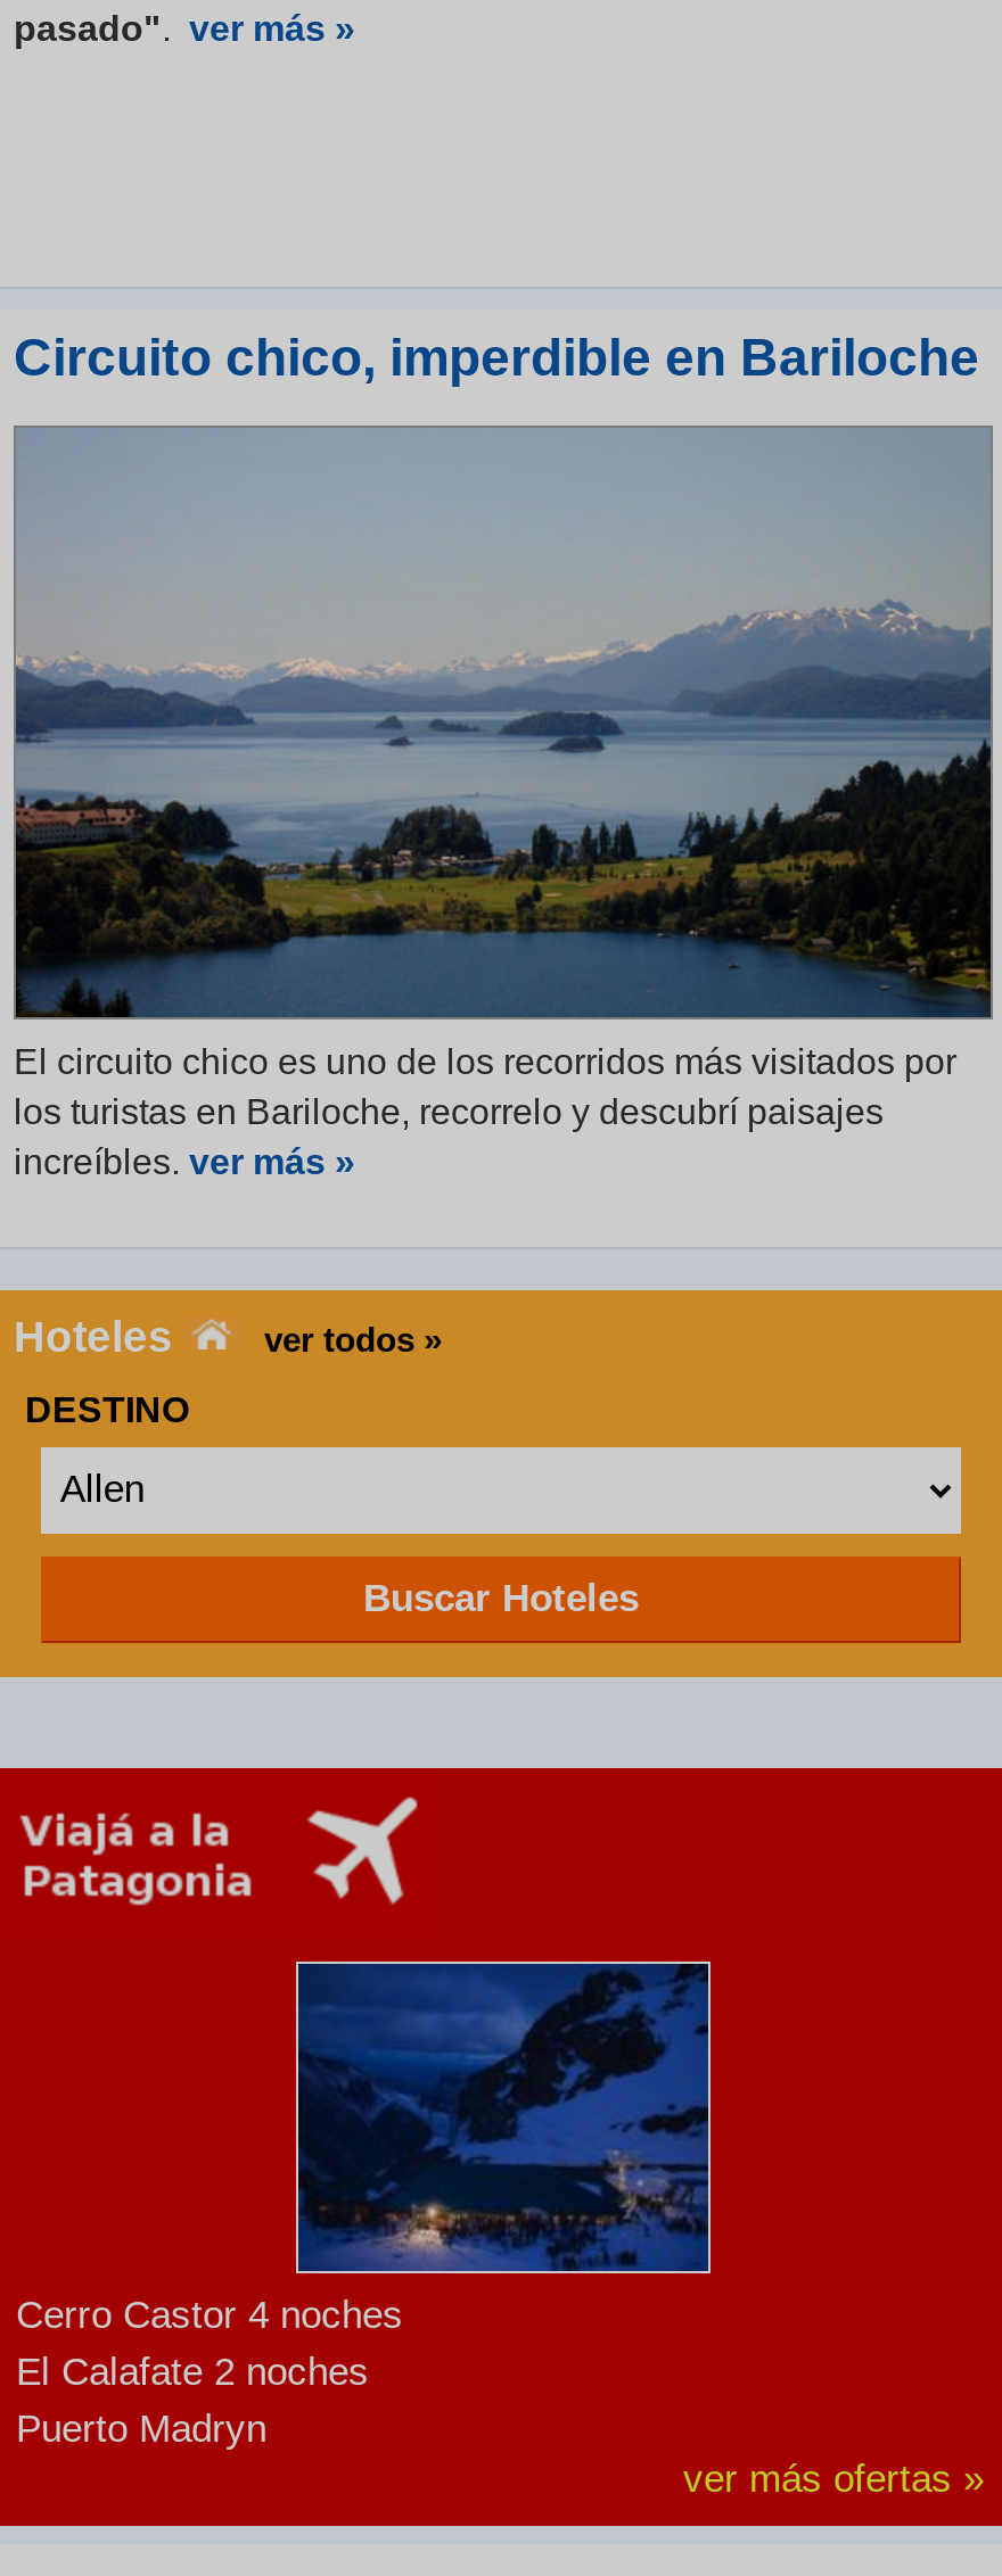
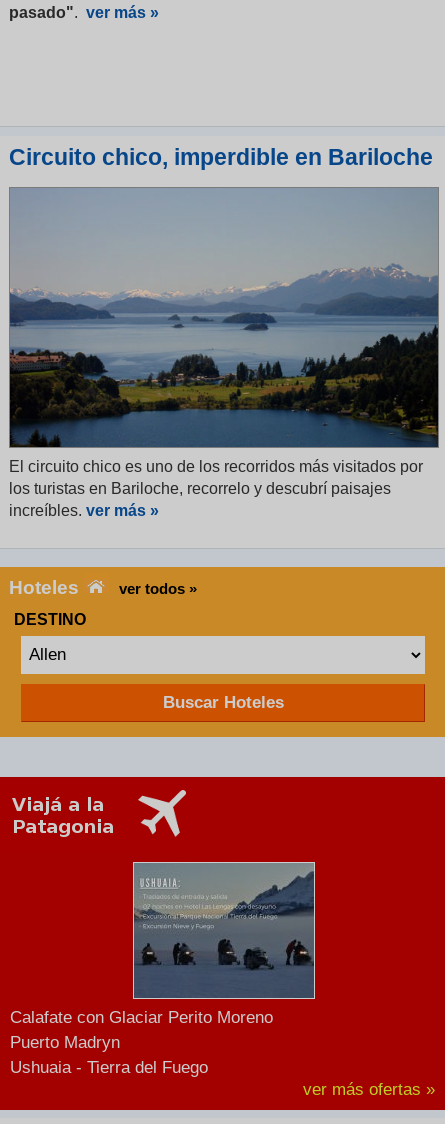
- [image]
- Cerro Castor 4 noches
- El Calafate 2 noches
+ [image]
+ Calafate con Glaciar Perito Moreno

moved up: Puerto Madryn

+ Ushuaia - Tierra del Fuego
